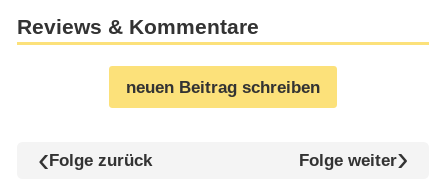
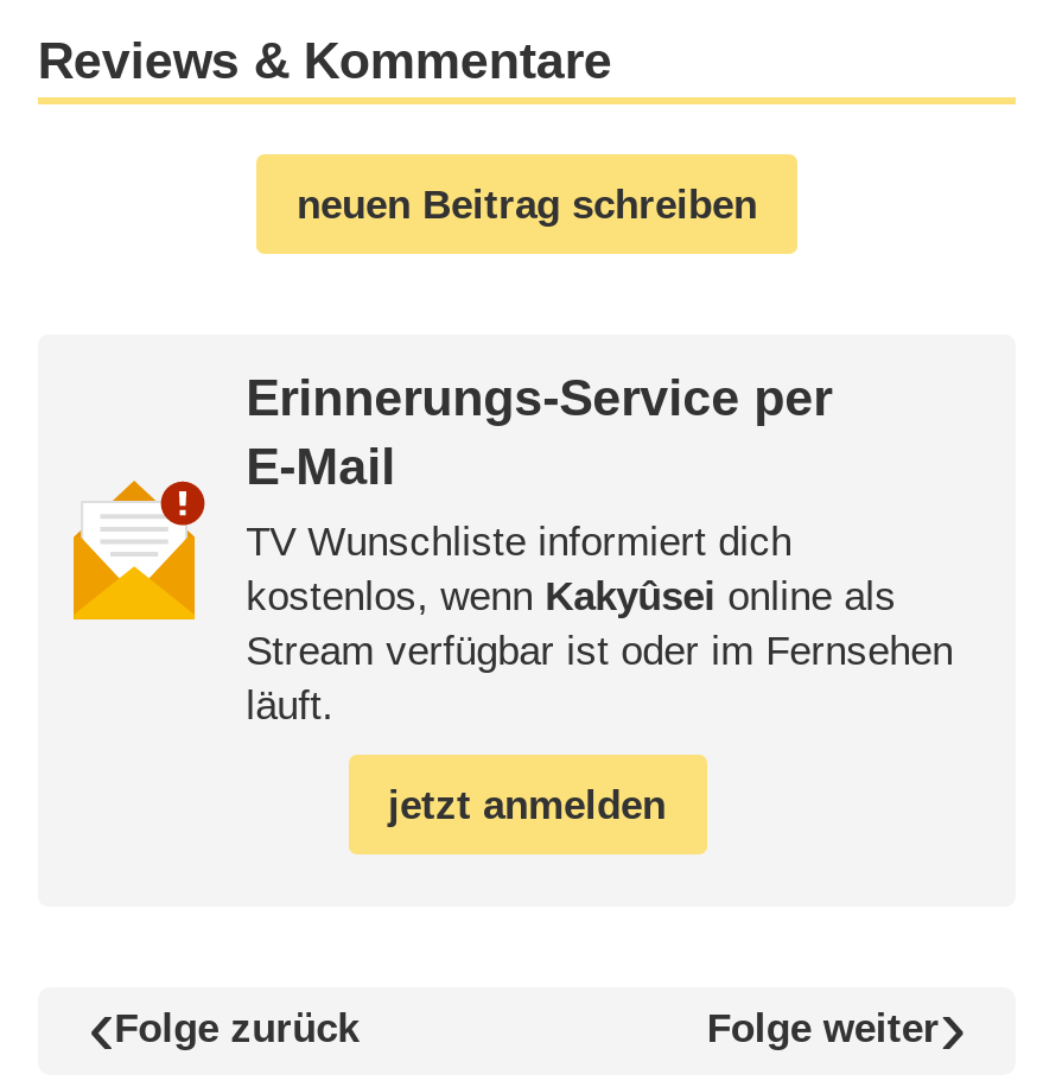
+ [image]
+ Erinnerungs-Service per
+ E-Mail
+ TV Wunschliste informiert dich
+ kostenlos, wenn Kakyûsei online als
+ Stream verfügbar ist oder im Fernsehen
+ läuft.
+ jetzt anmelden
